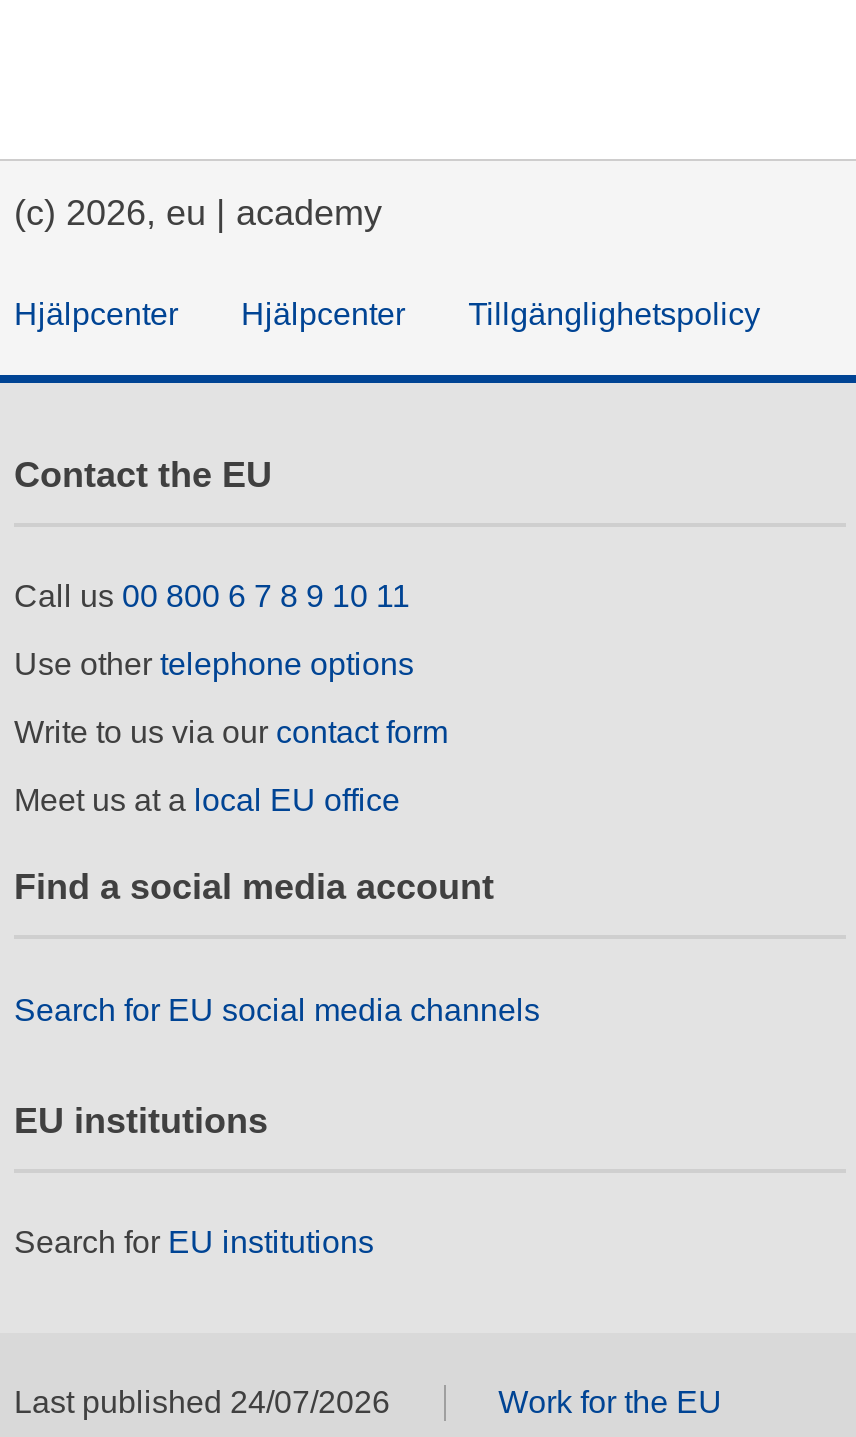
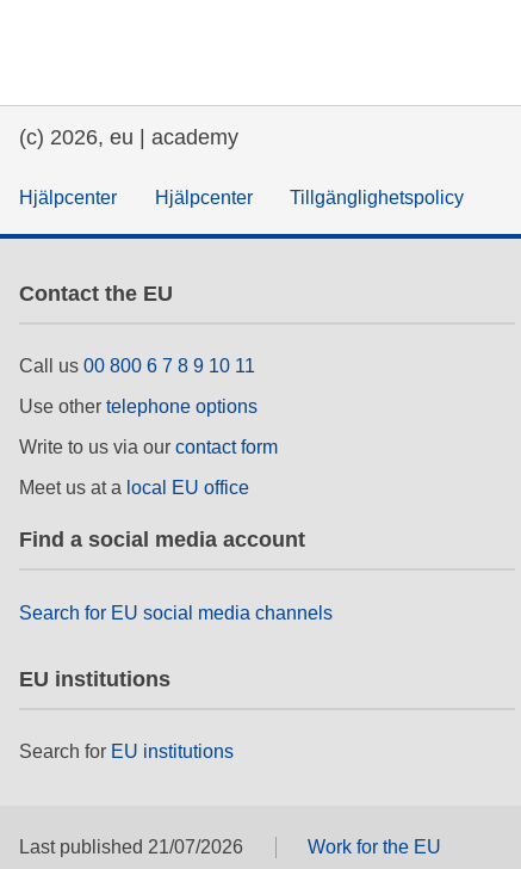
- Last published 24/07/2026
+ Last published 21/07/2026
